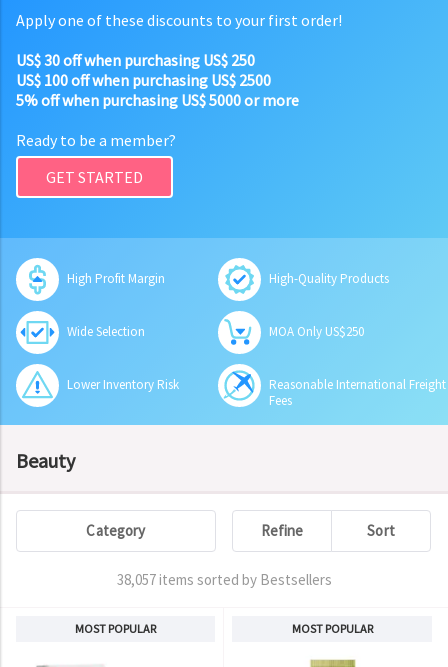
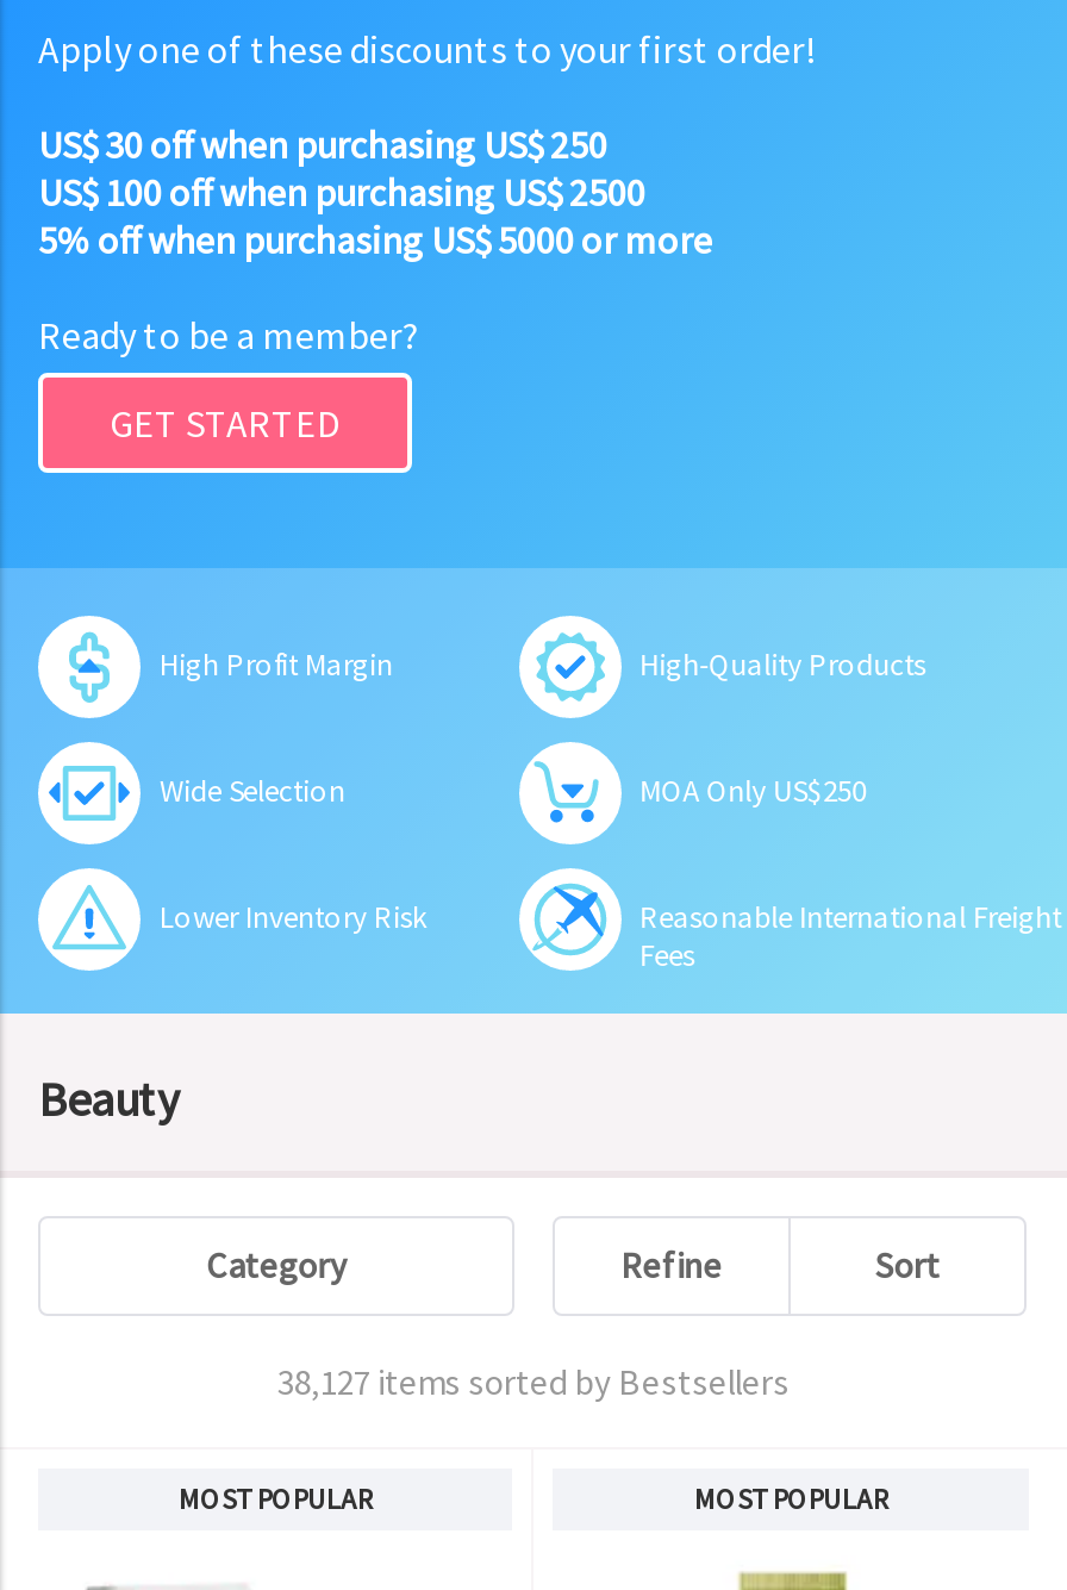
- 38,057 items sorted by Bestsellers
+ 38,127 items sorted by Bestsellers
